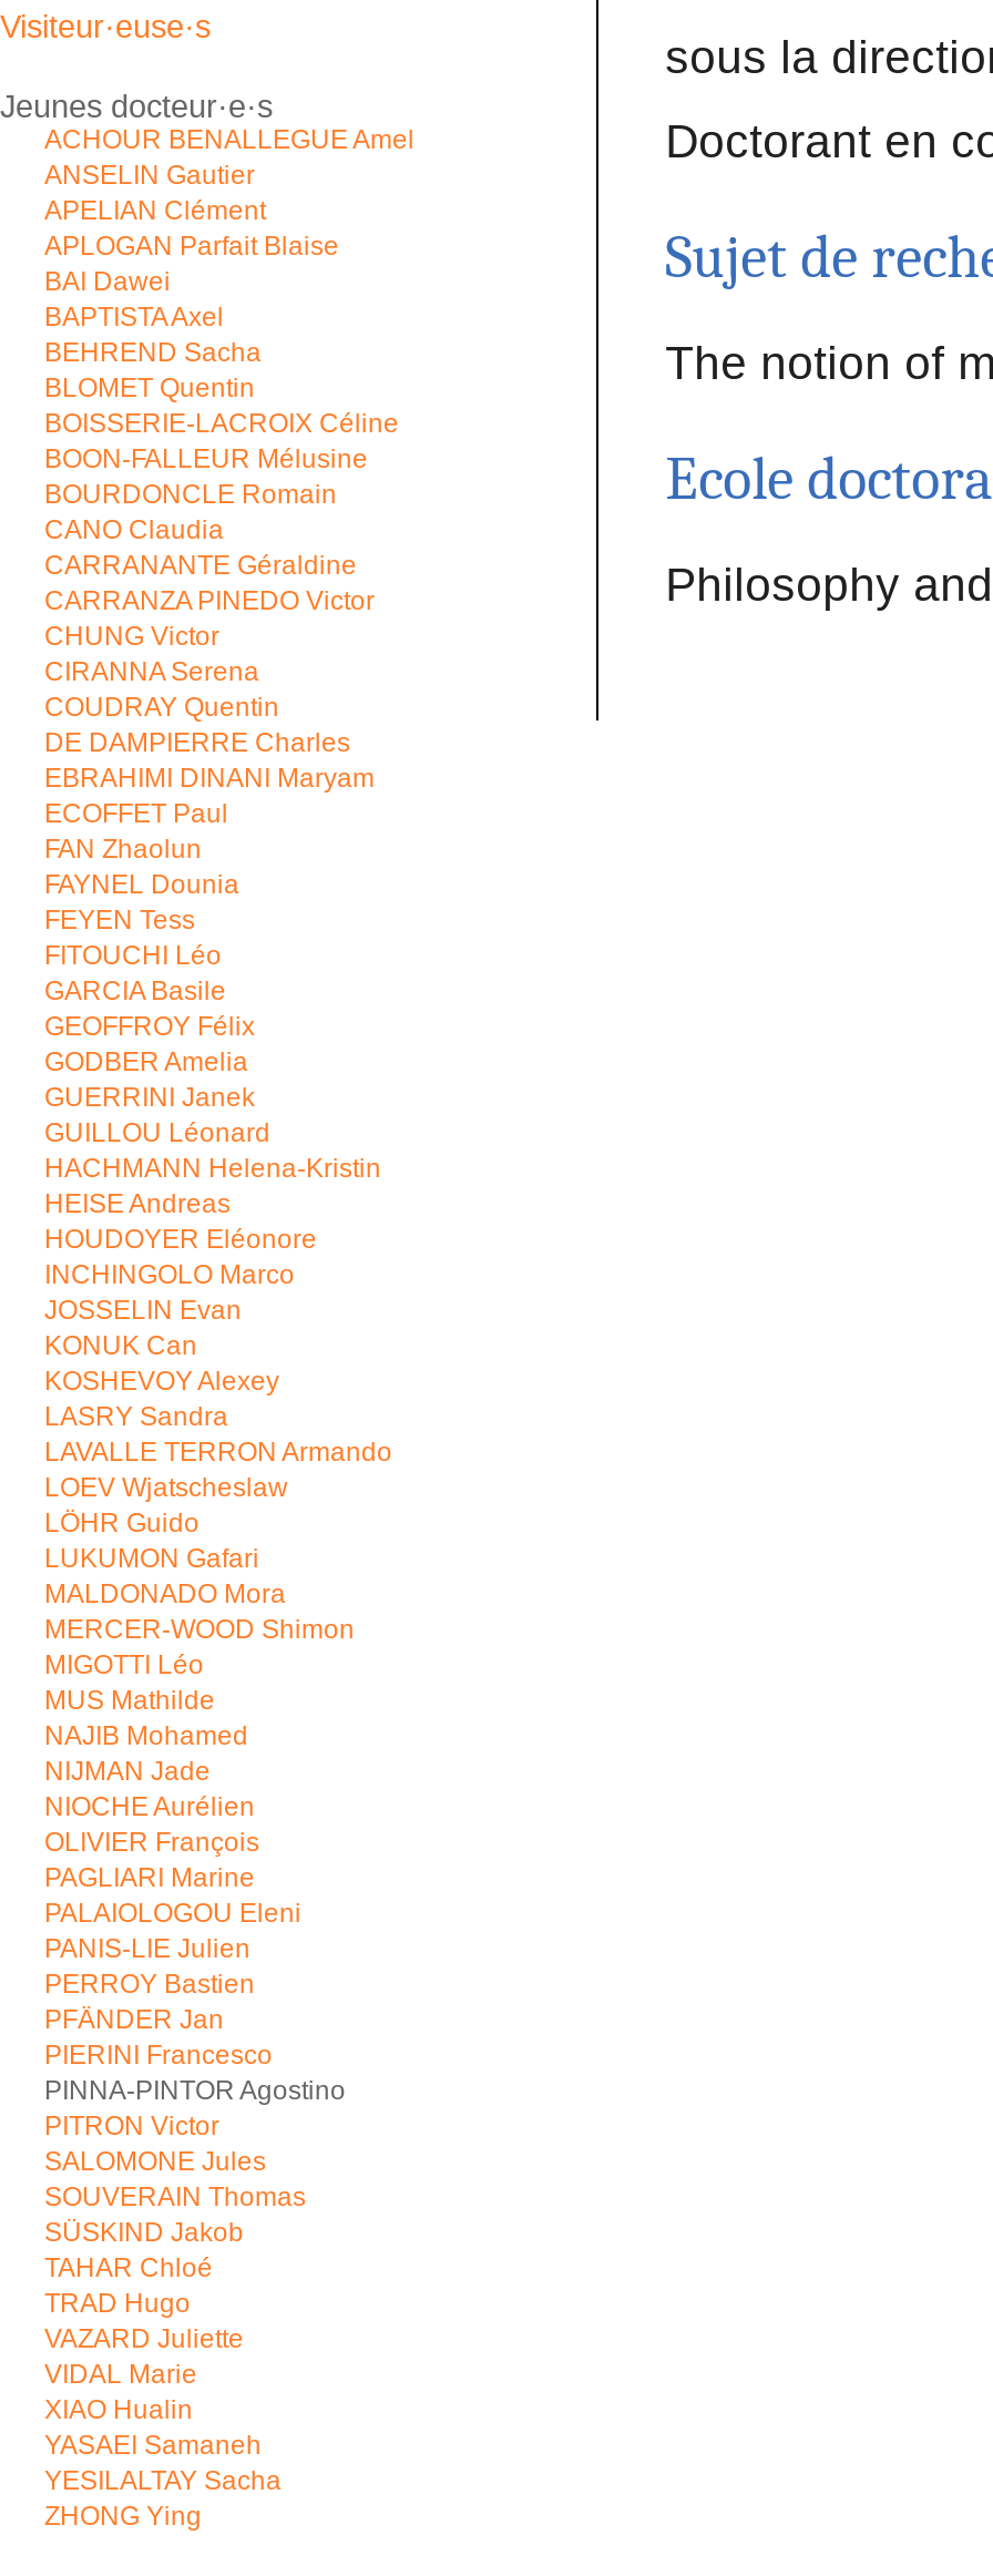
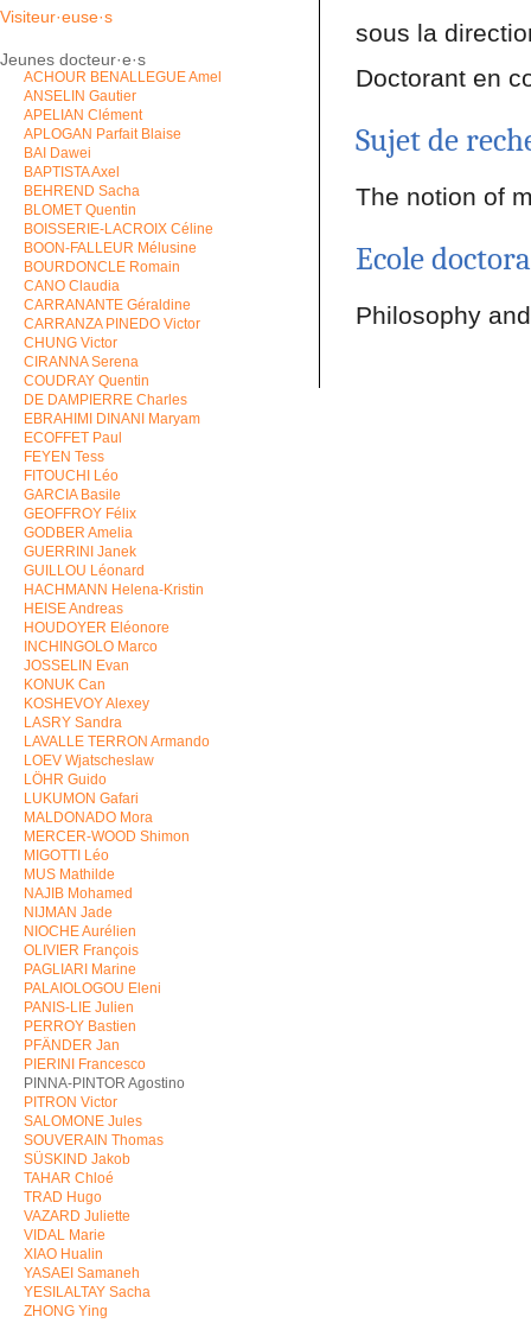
- FAN Zhaolun
- FAYNEL Dounia
